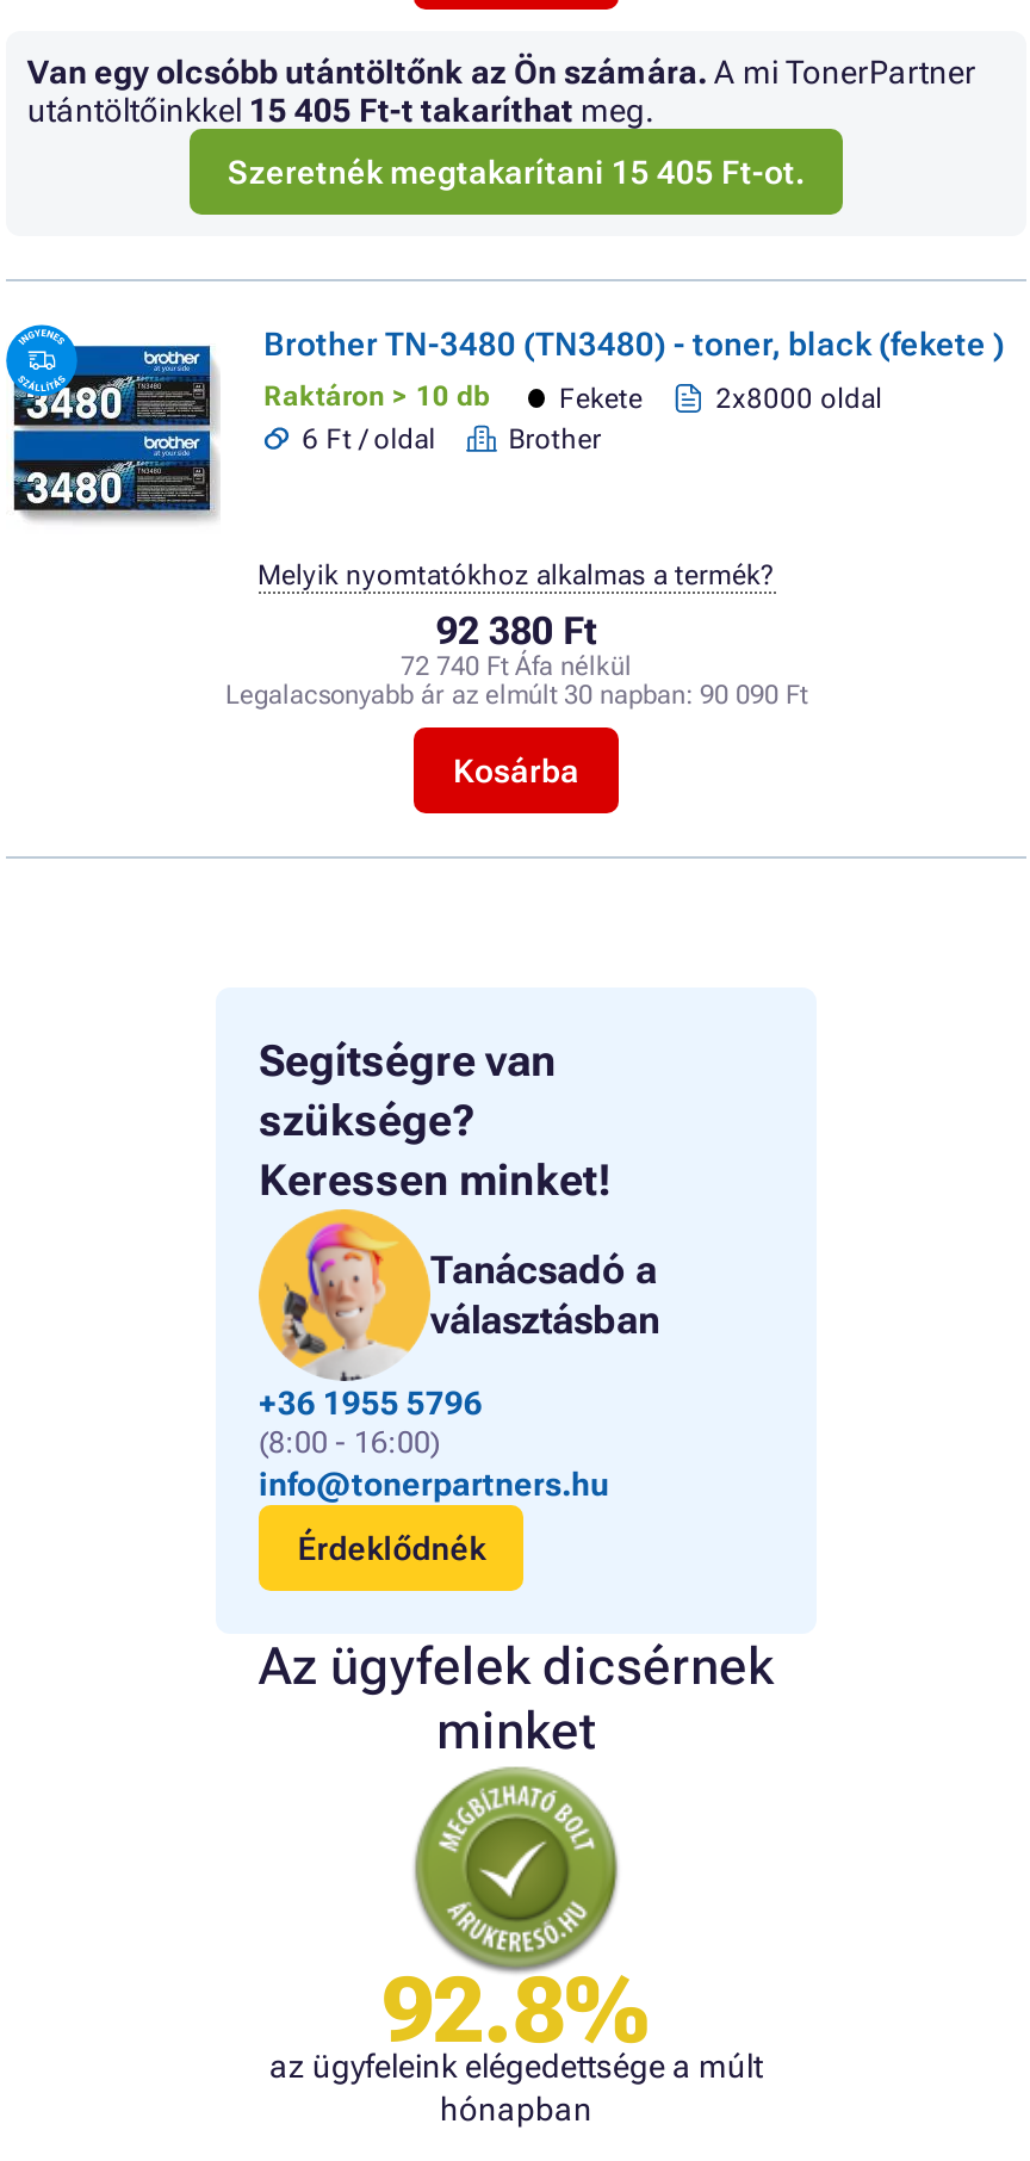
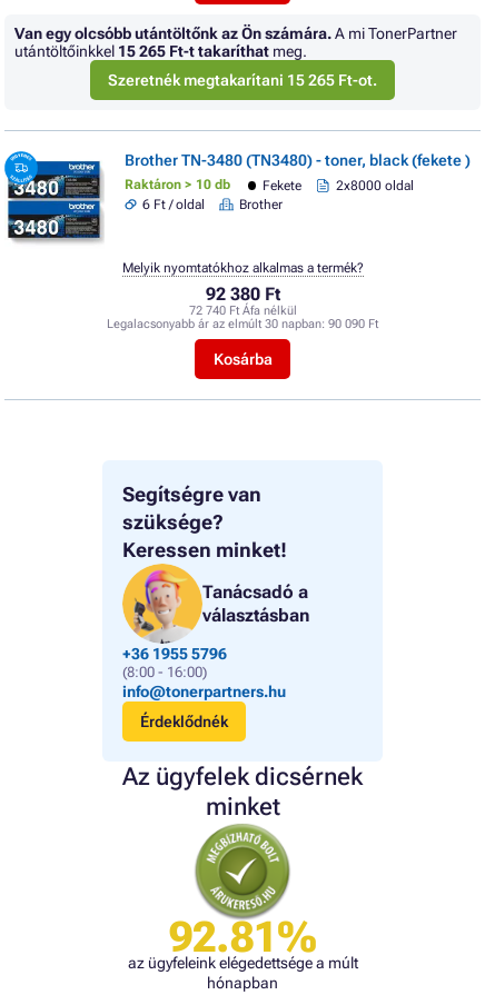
- utántöltőinkkel 15 405 Ft-t takaríthat meg.
+ utántöltőinkkel 15 265 Ft-t takaríthat meg.

- Szeretnék megtakarítani 15 405 Ft-ot.
+ Szeretnék megtakarítani 15 265 Ft-ot.

- 92.8%
+ 92.81%
